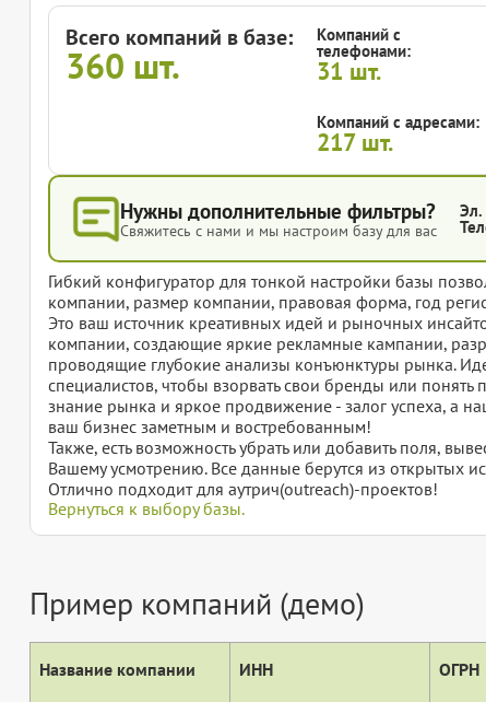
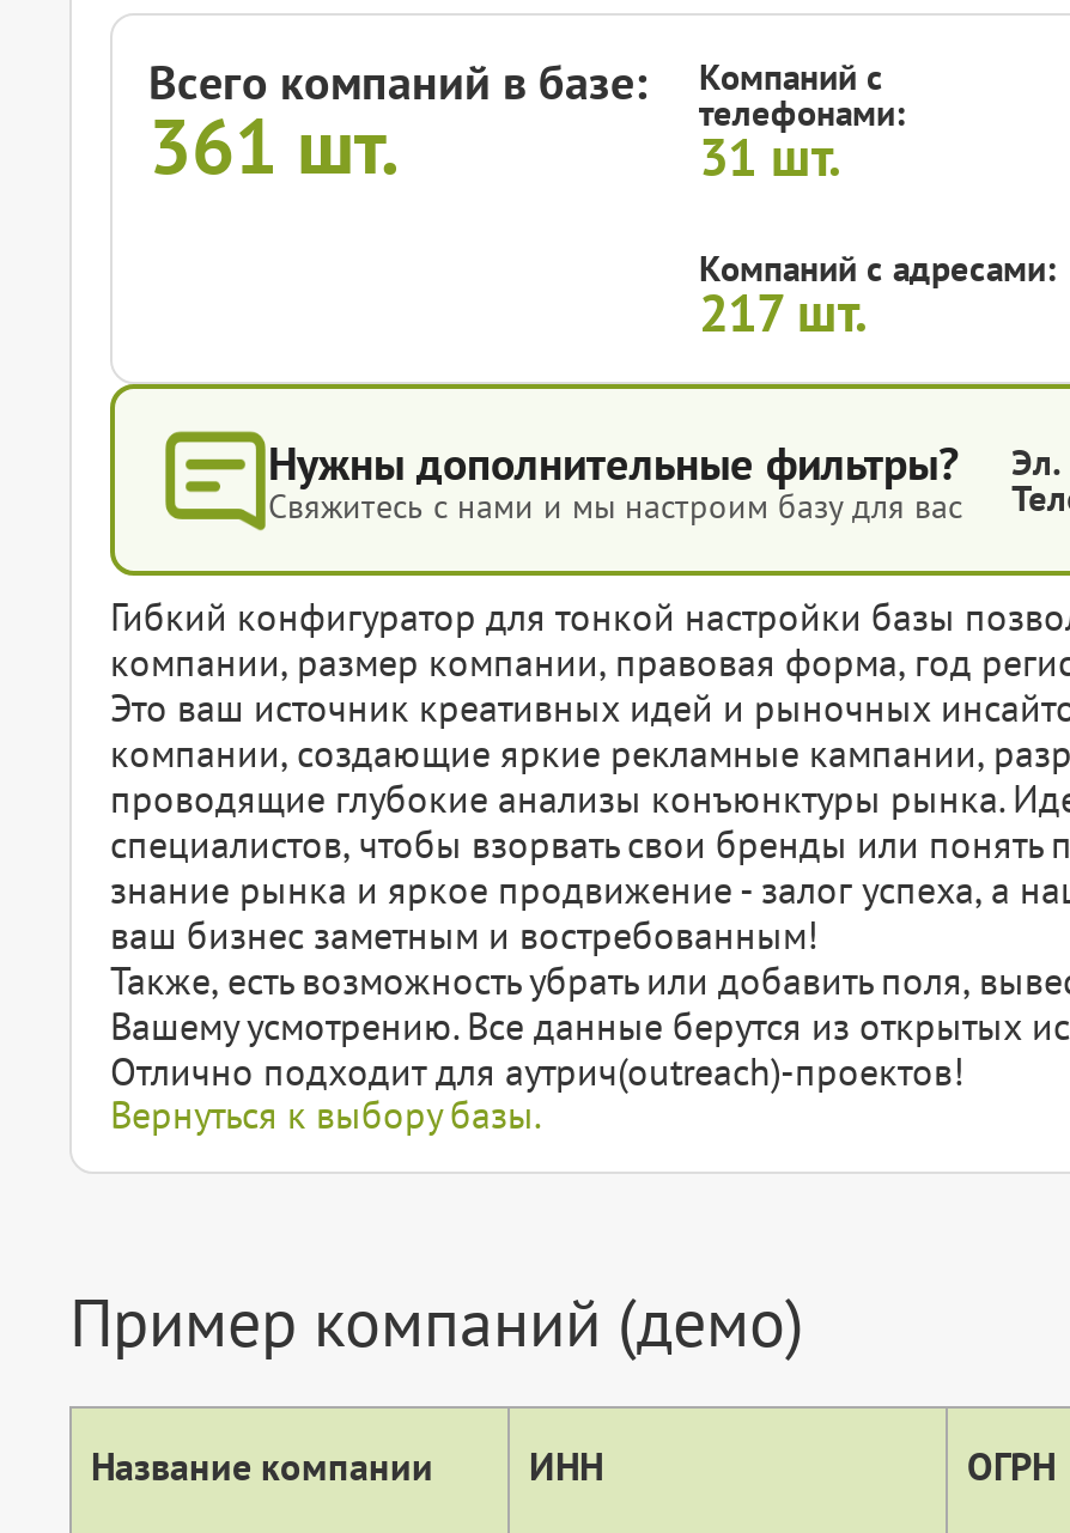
- 360шт.
+ 361шт.
